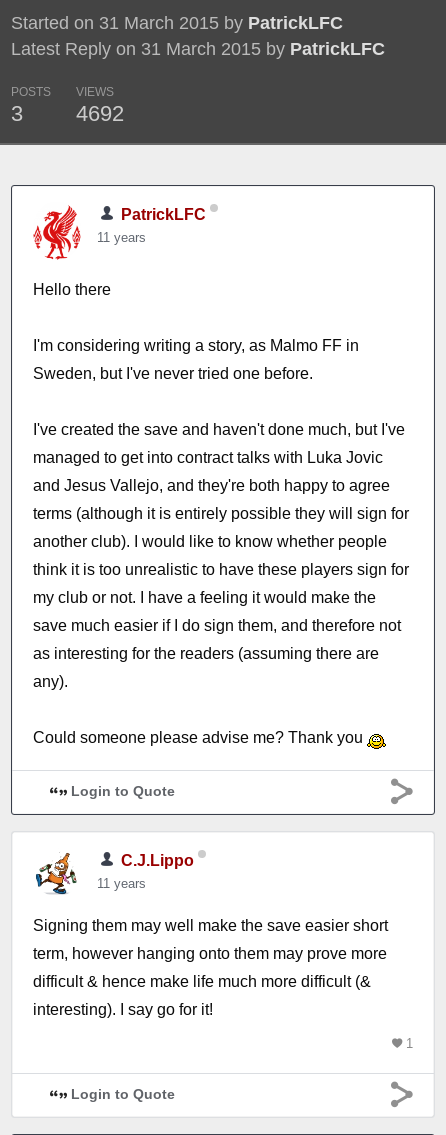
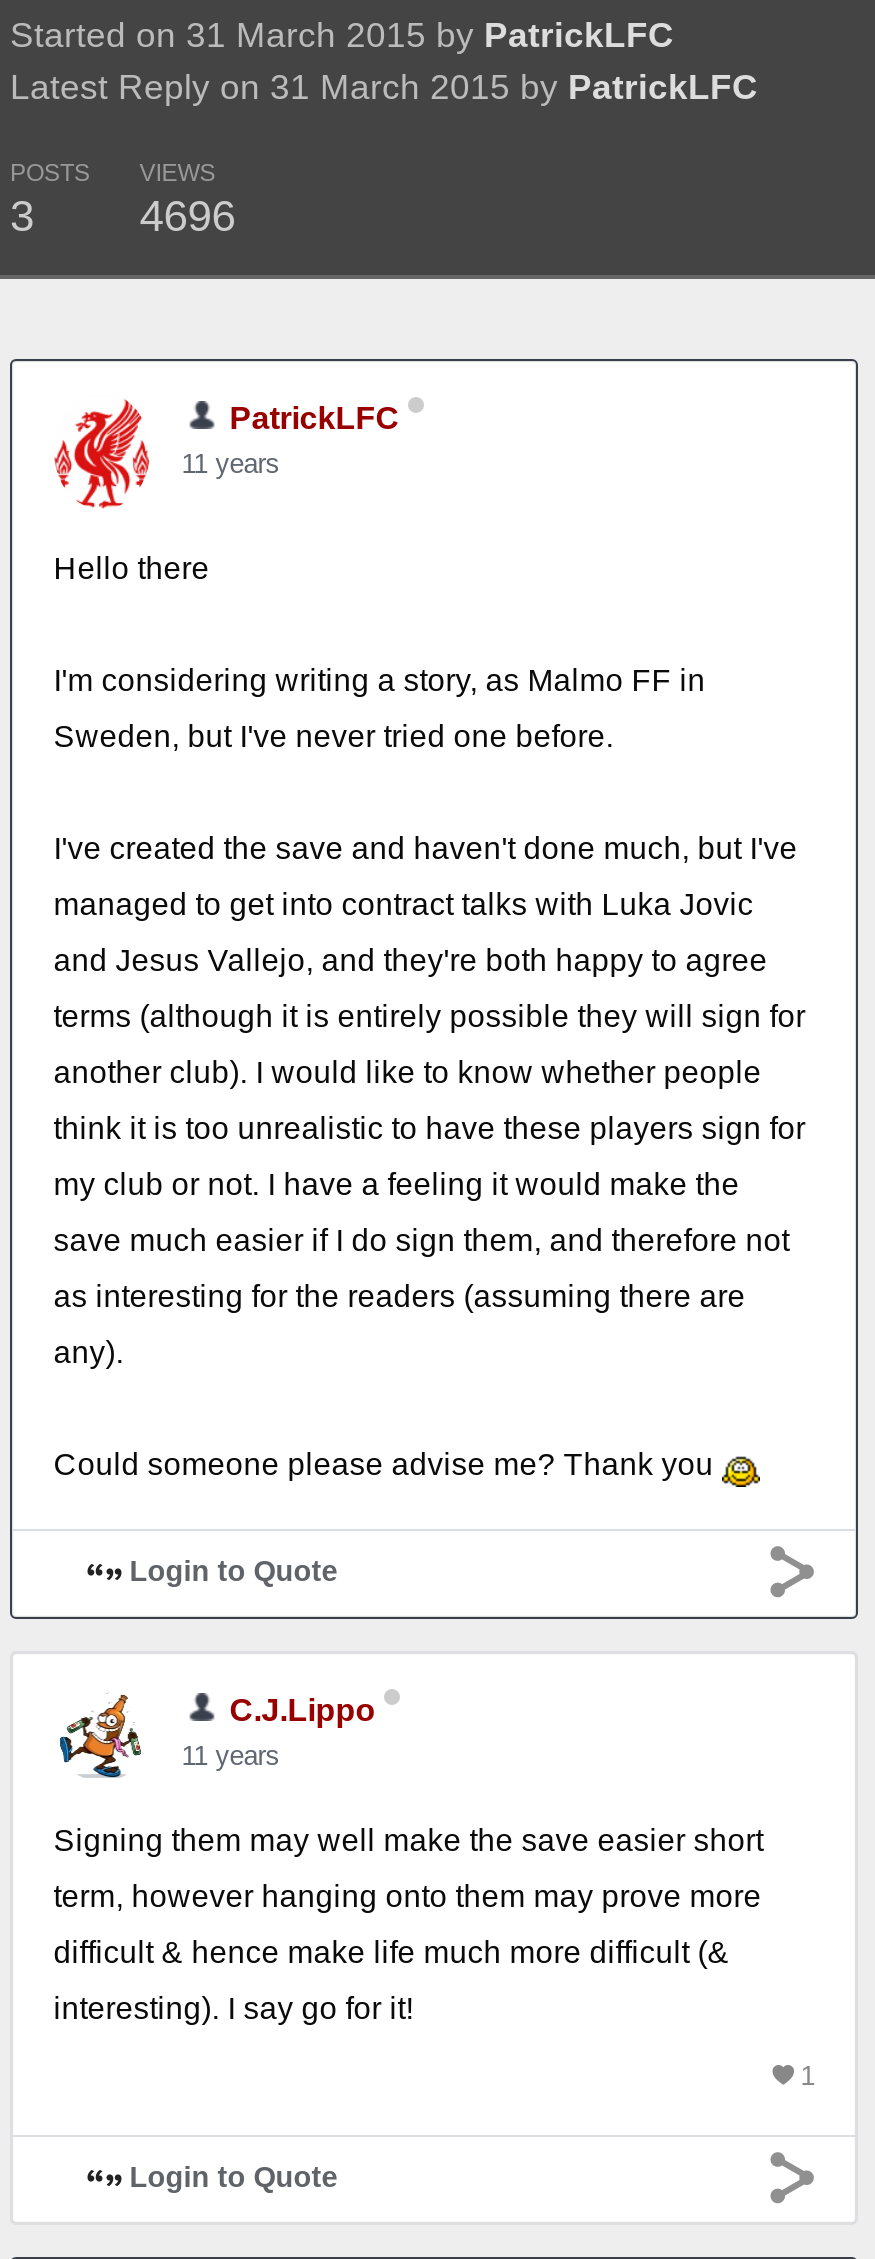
- 4692
+ 4696
